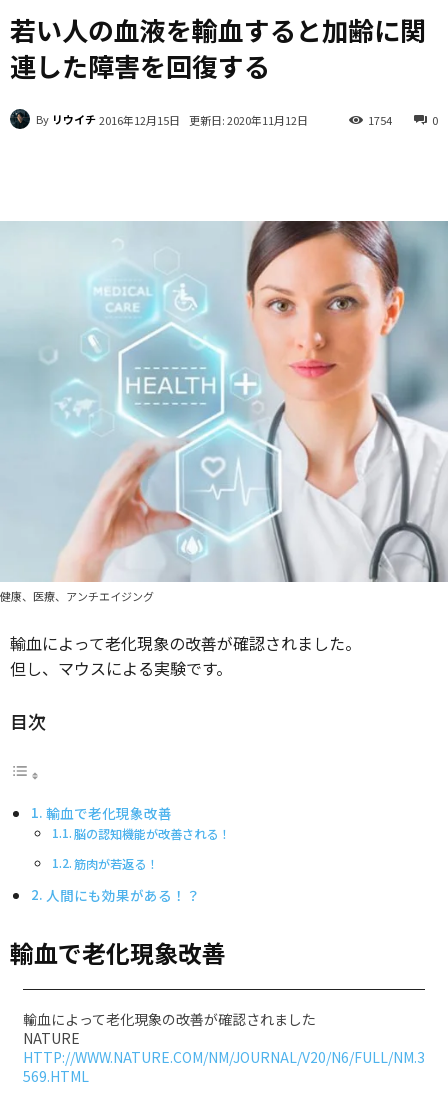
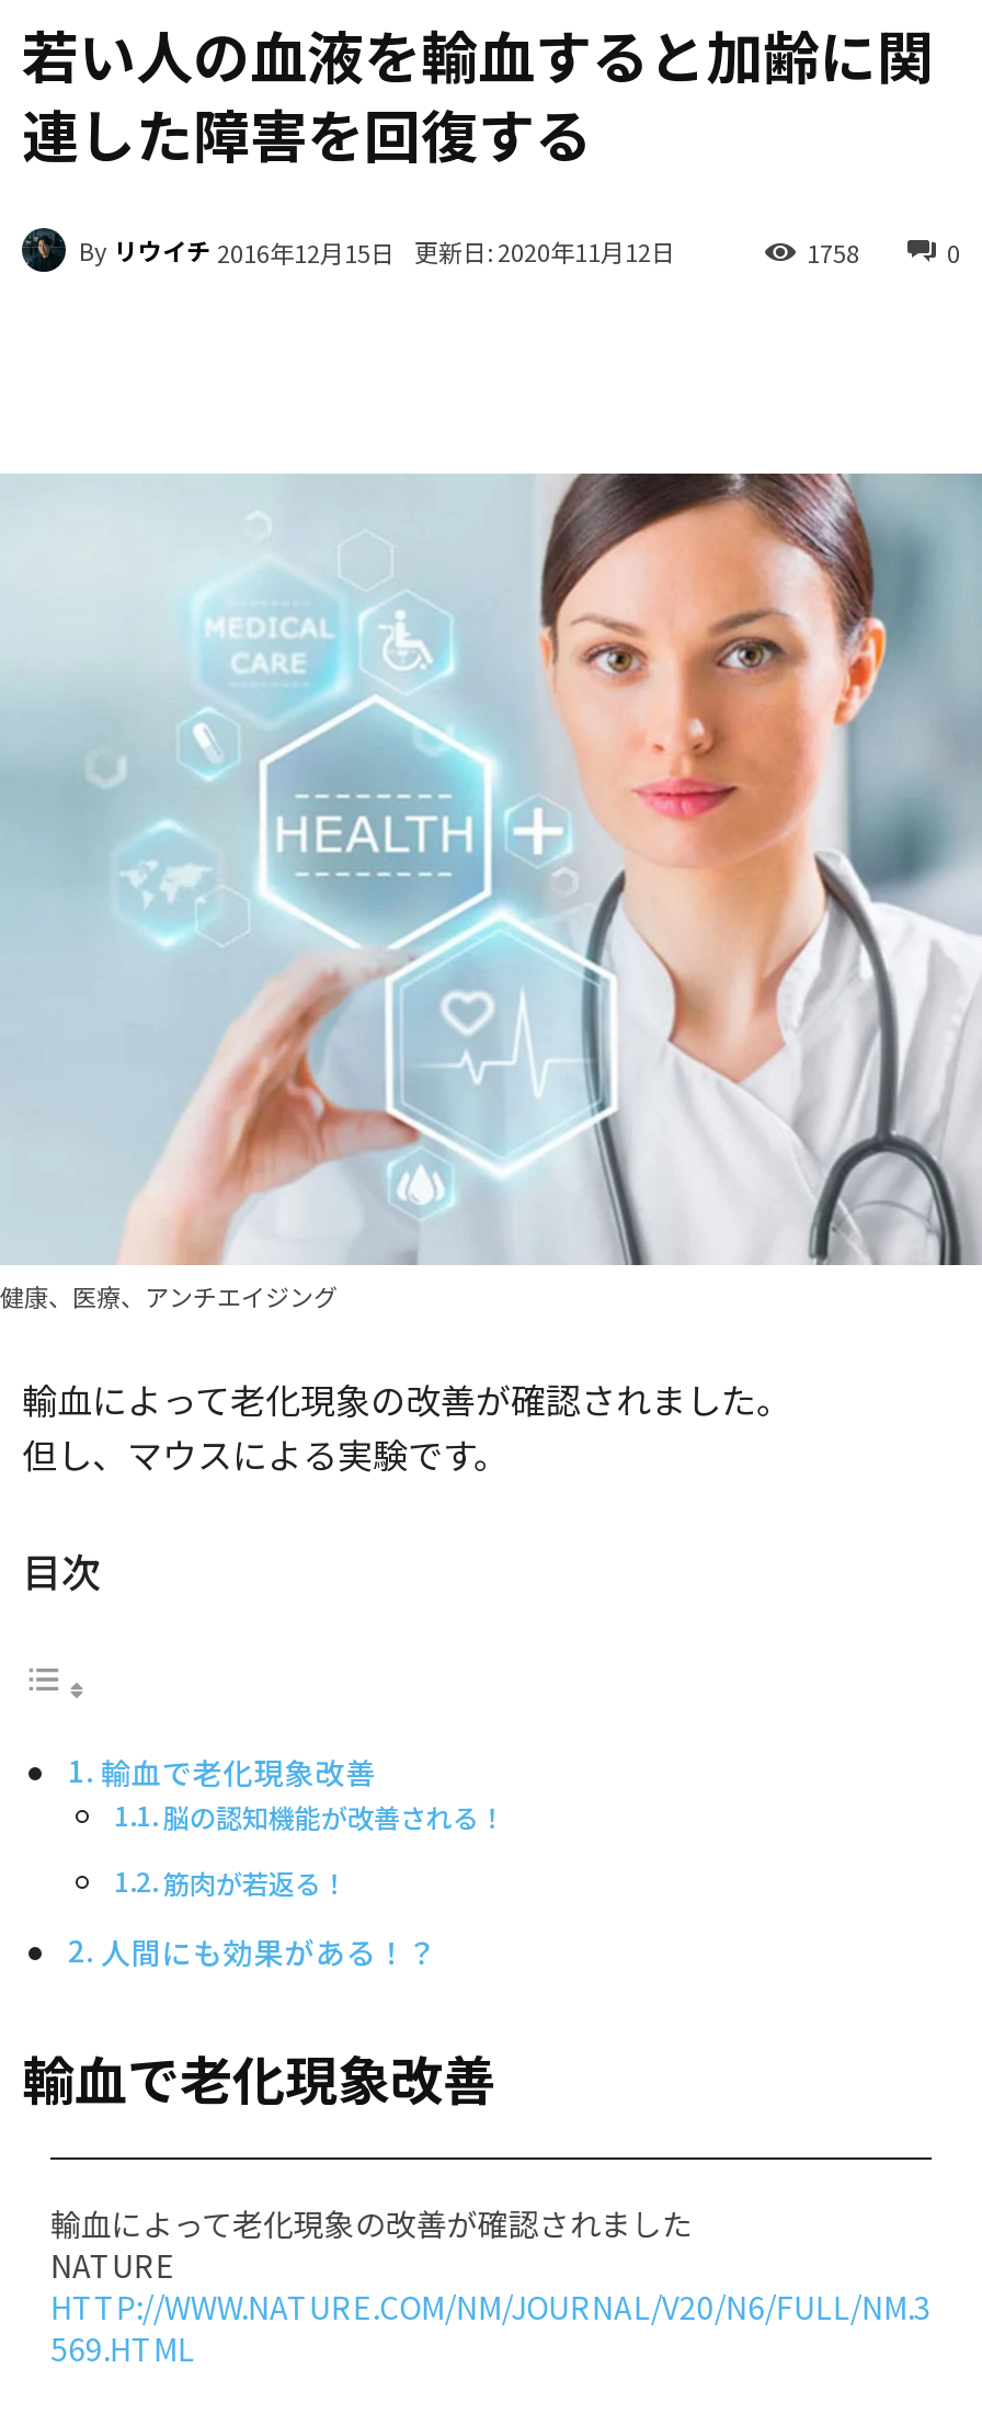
- 1754
+ 1758
